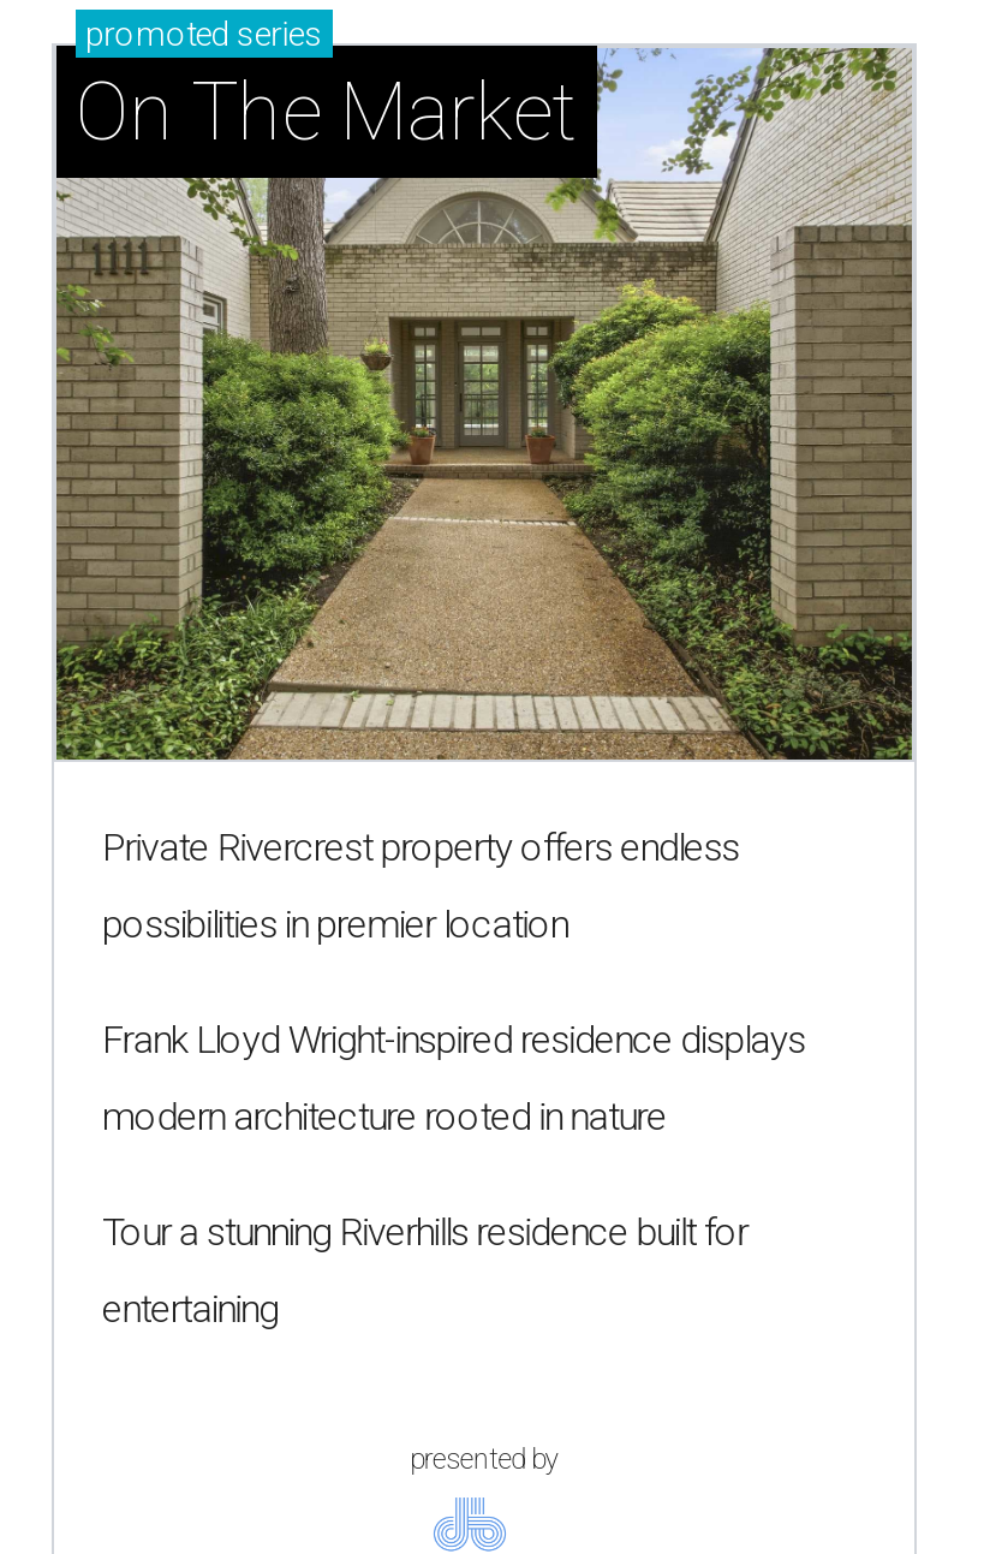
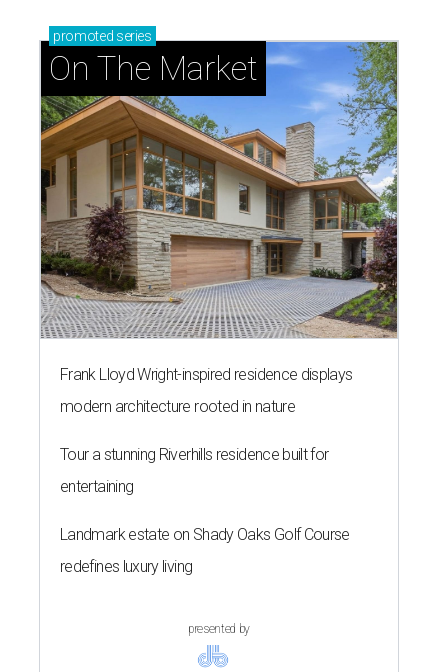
- [image]
+ [image]

- Private Rivercrest property offers endless
- possibilities in premier location

moved up: Frank Lloyd Wright-inspired residence displays | modern architecture rooted in nature | Tour a stunning Riverhills residence built for | entertaining

+ Landmark estate on Shady Oaks Golf Course
+ redefines luxury living
